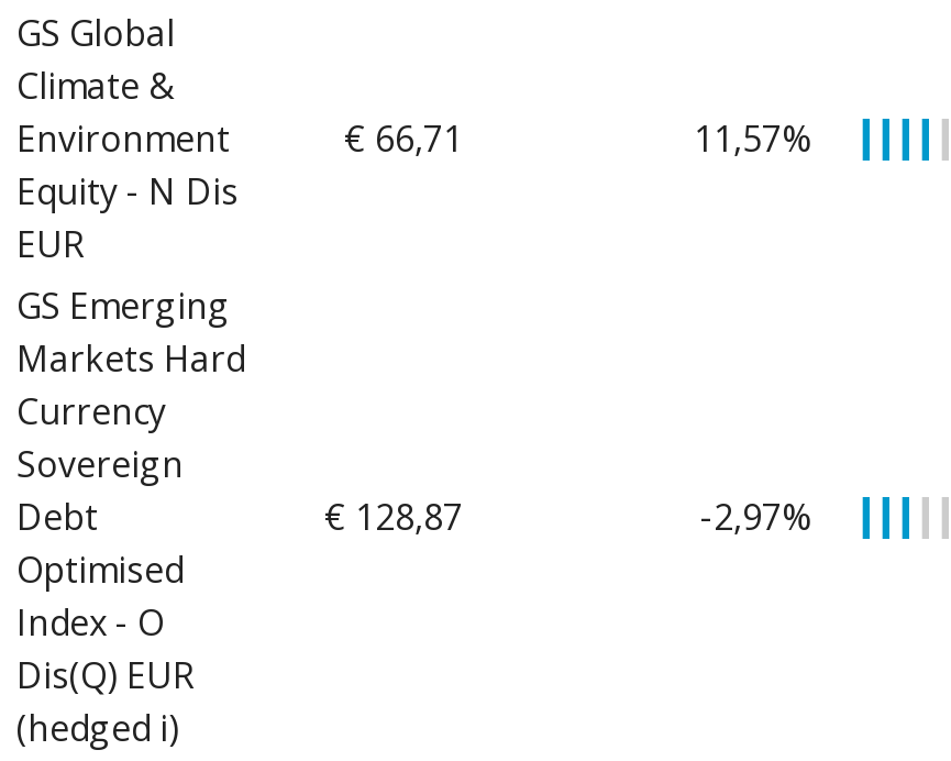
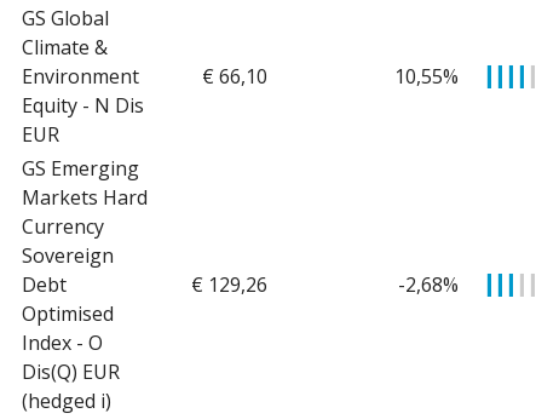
- € 66,71
+ € 66,10

- 11,57%
+ 10,55%

- € 128,87
+ € 129,26

- -2,97%
+ -2,68%
